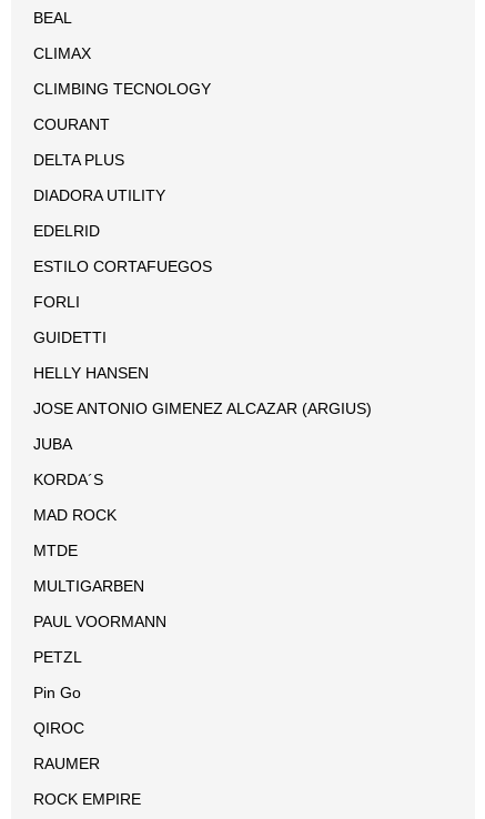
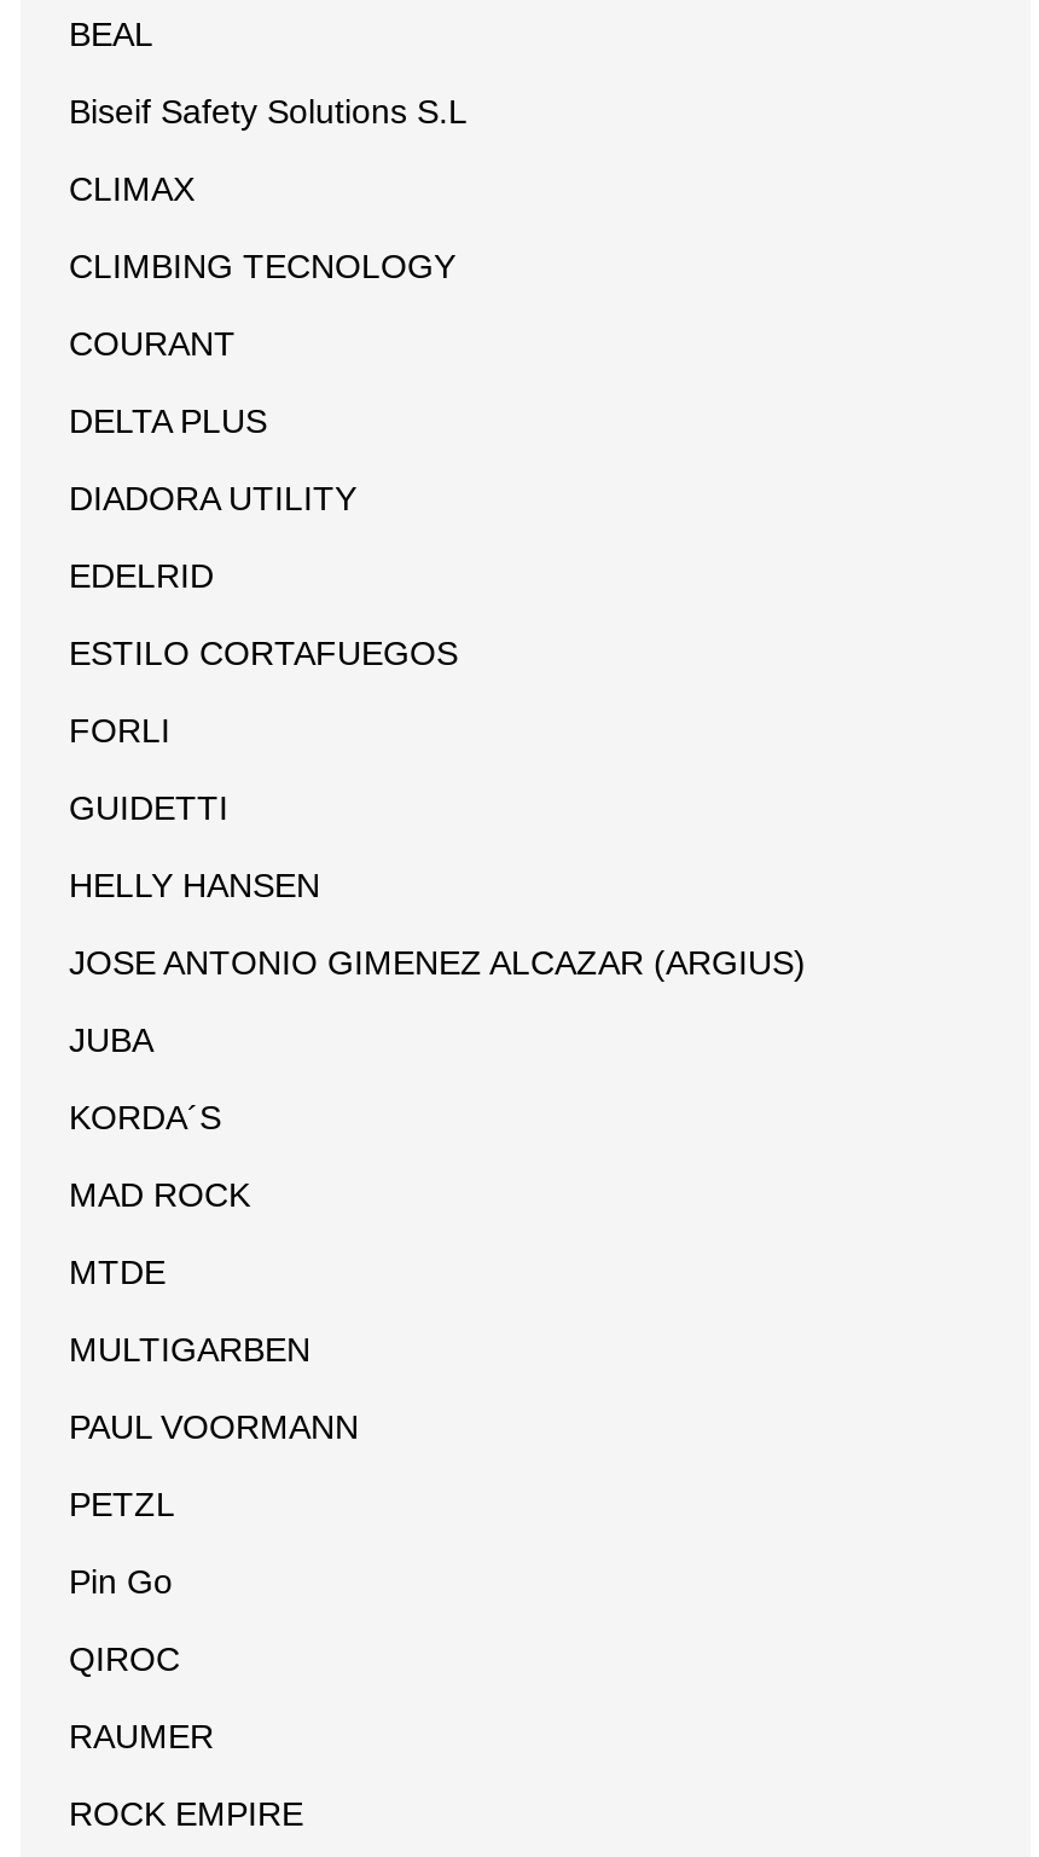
+ Biseif Safety Solutions S.L
